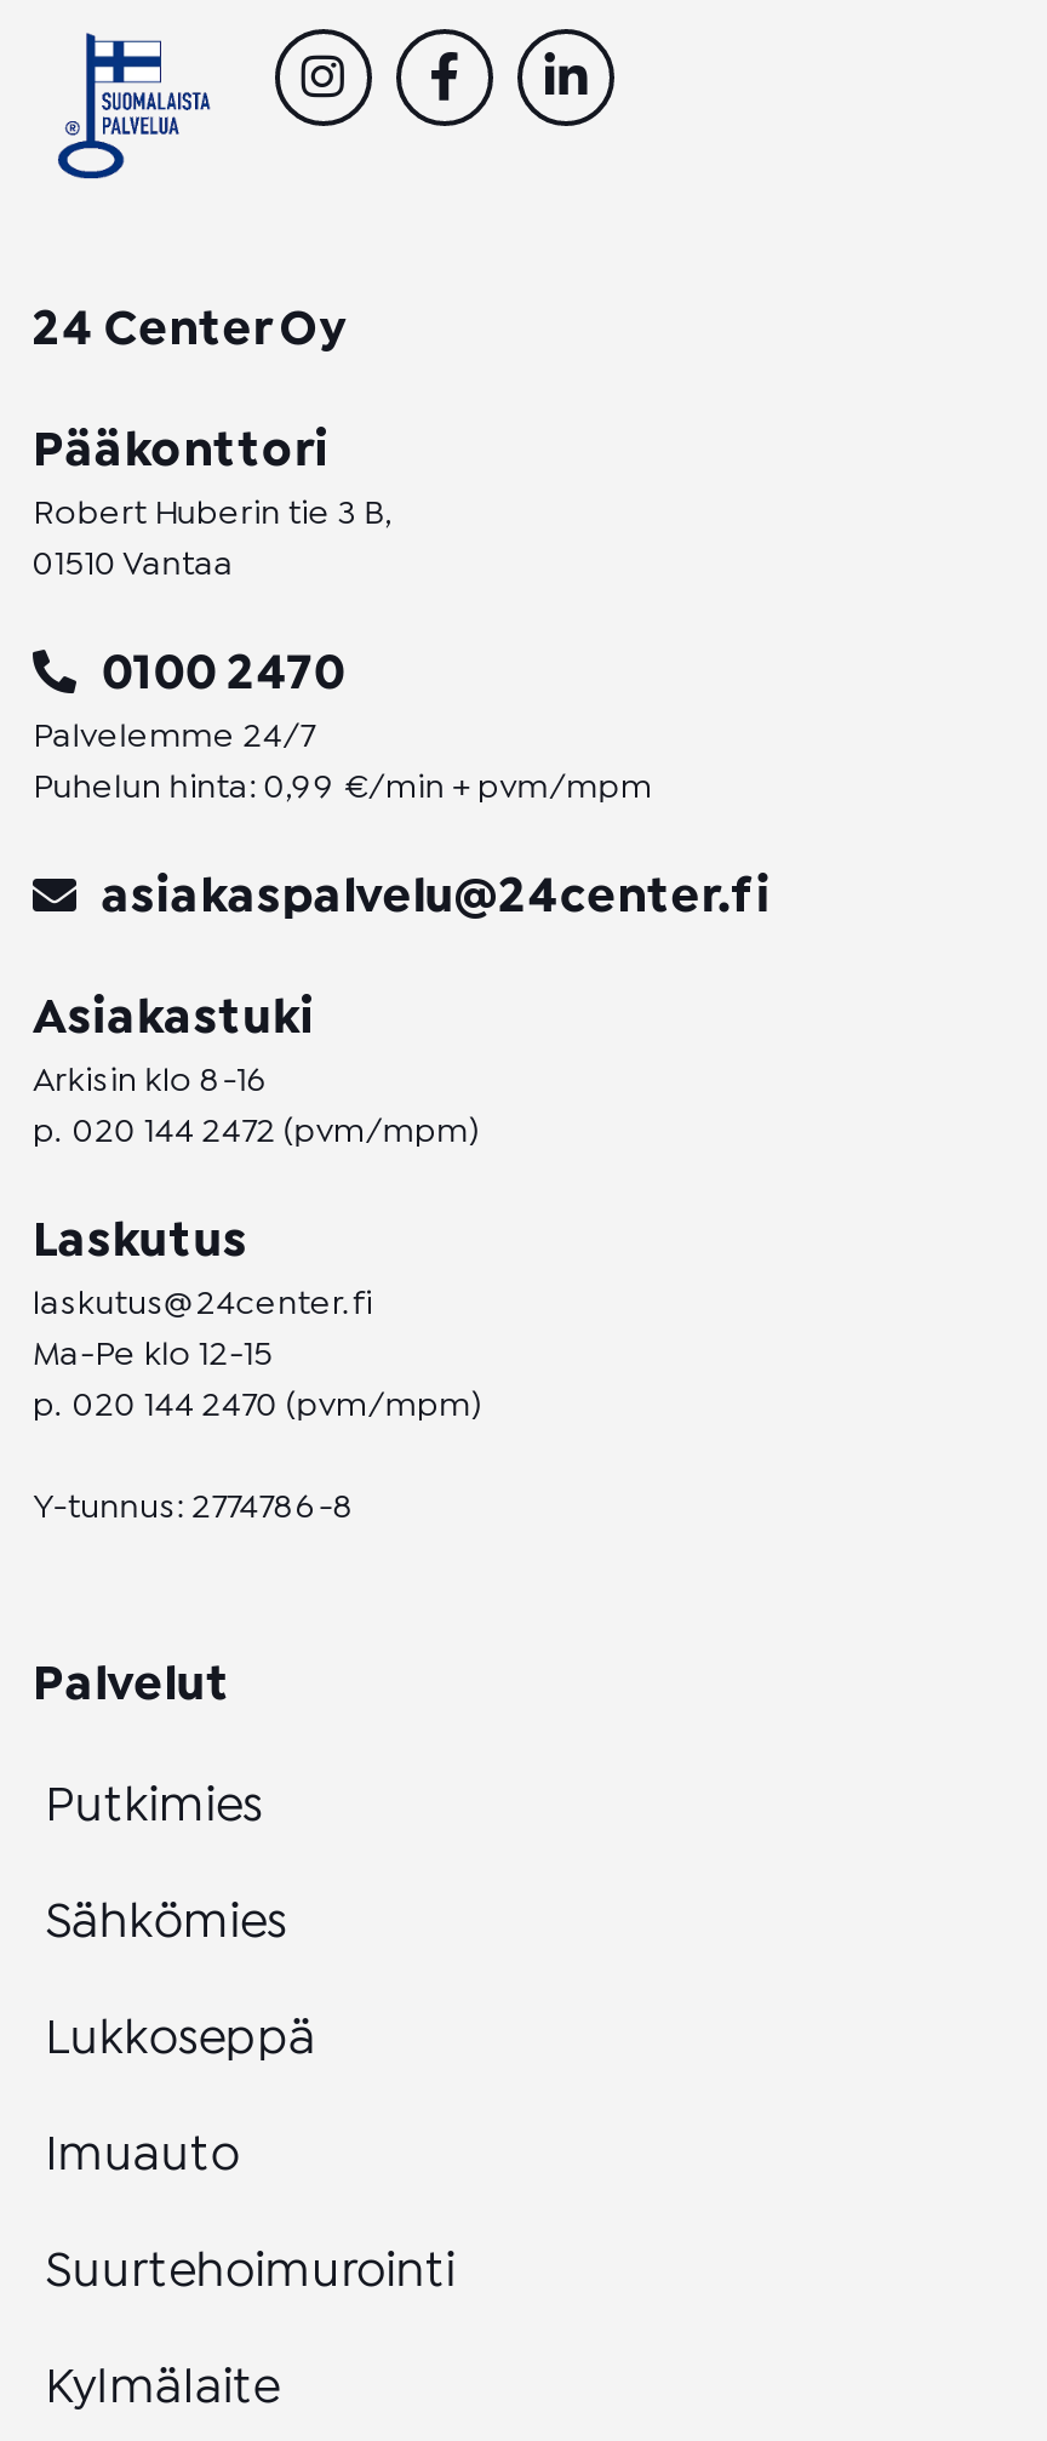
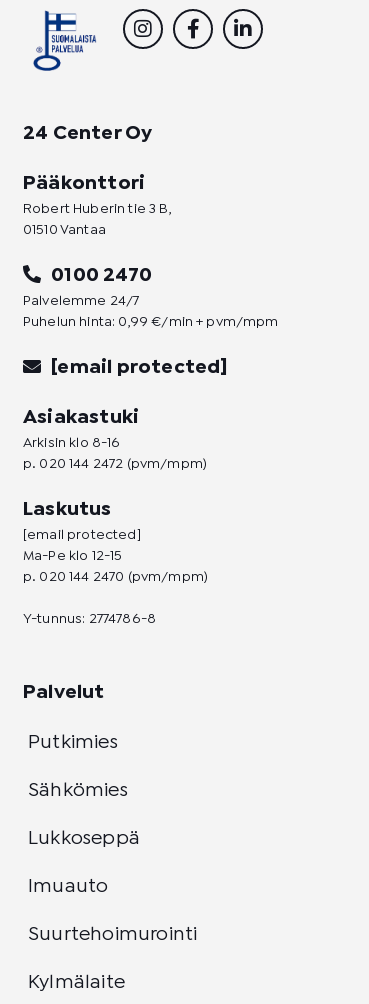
- asiakaspalvelu@24center.fi
+ [email protected]

- laskutus@24center.fi
+ [email protected]
